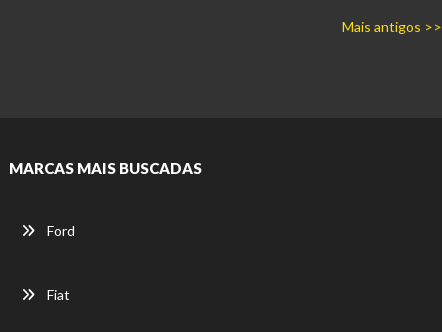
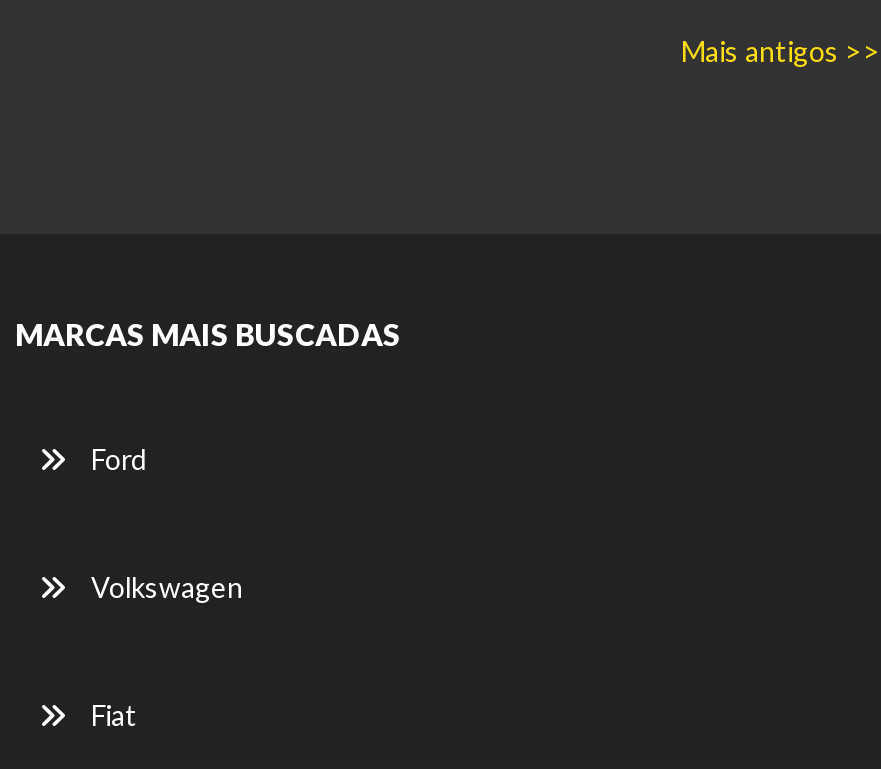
+ Volkswagen
